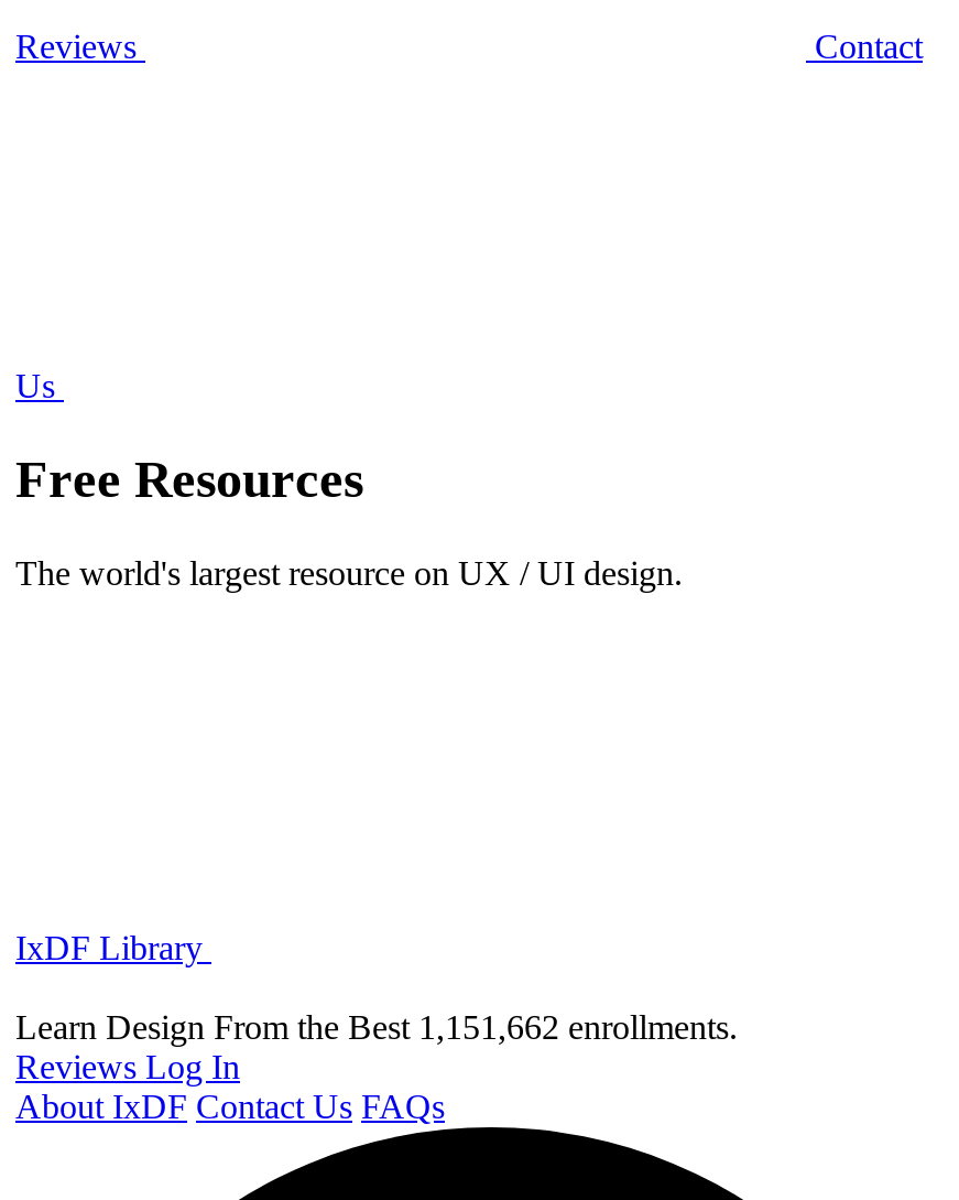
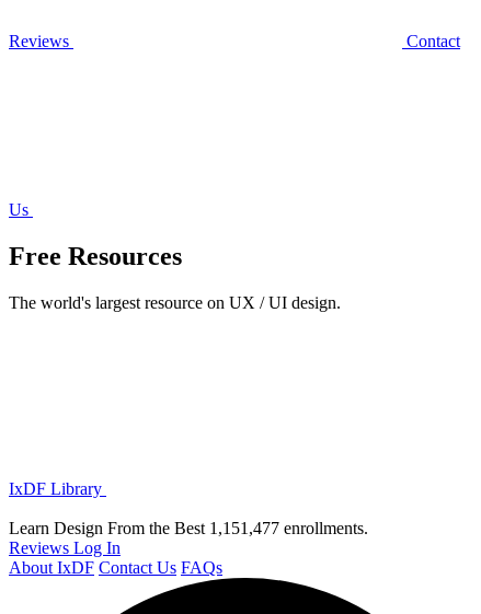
- Learn Design From the Best 1,151,662 enrollments.
+ Learn Design From the Best 1,151,477 enrollments.
